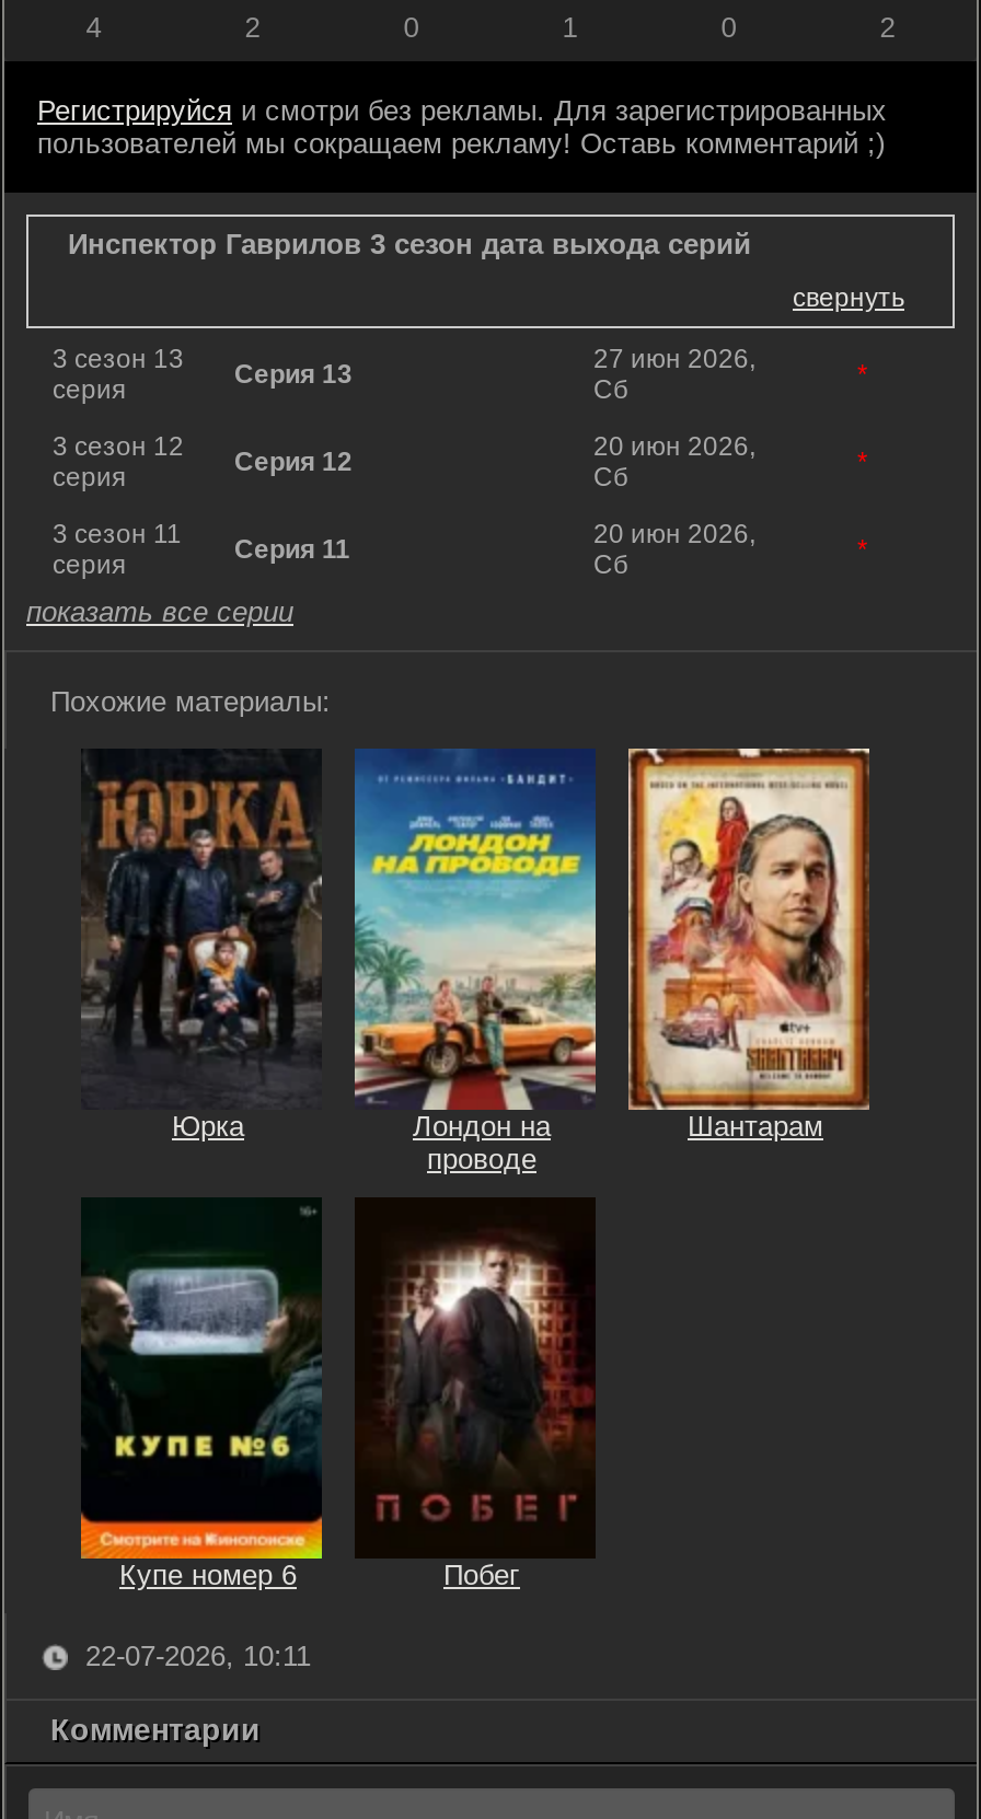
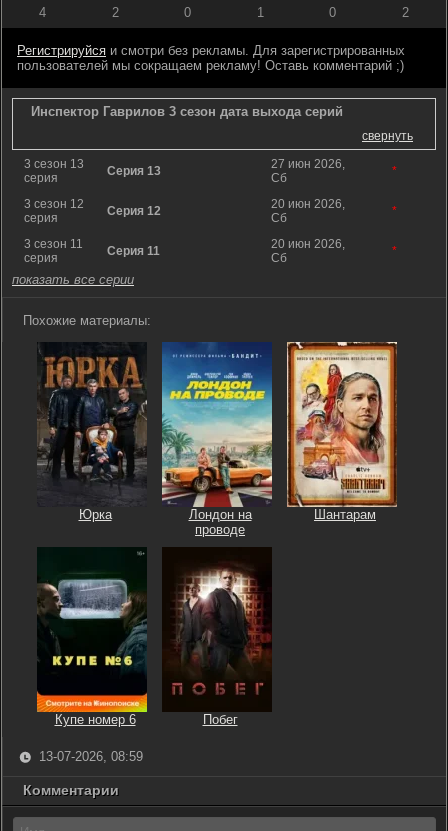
- 22-07-2026, 10:11
+ 13-07-2026, 08:59
